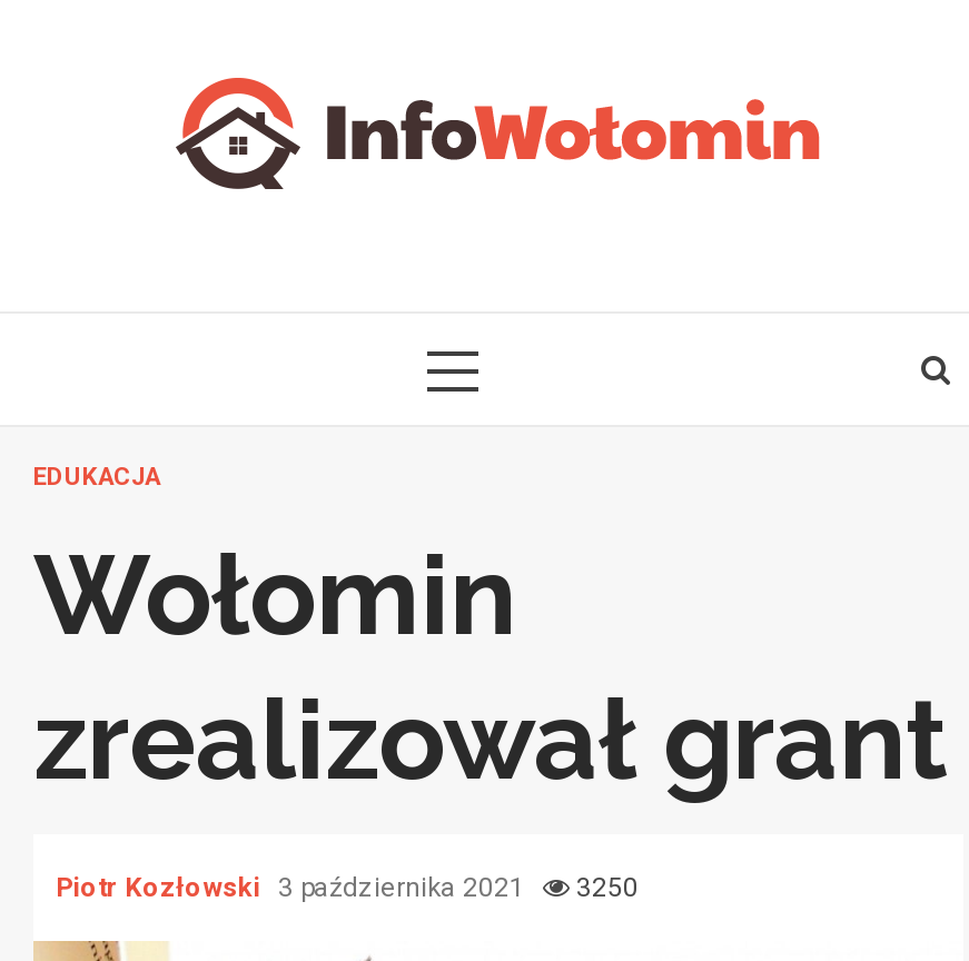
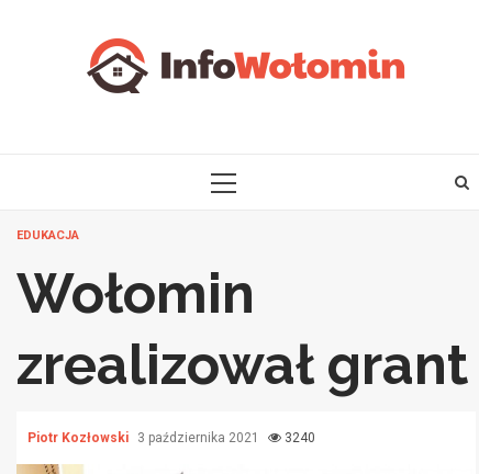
- Piotr Kozłowski 3 października 2021 3250
+ Piotr Kozłowski 3 października 2021 3240
